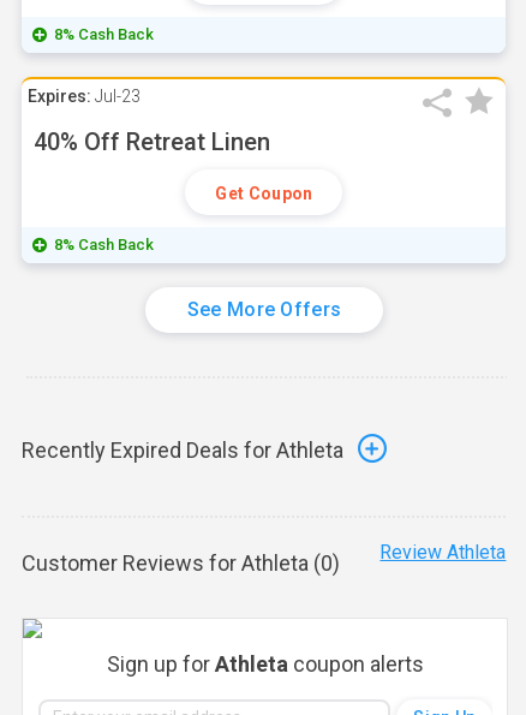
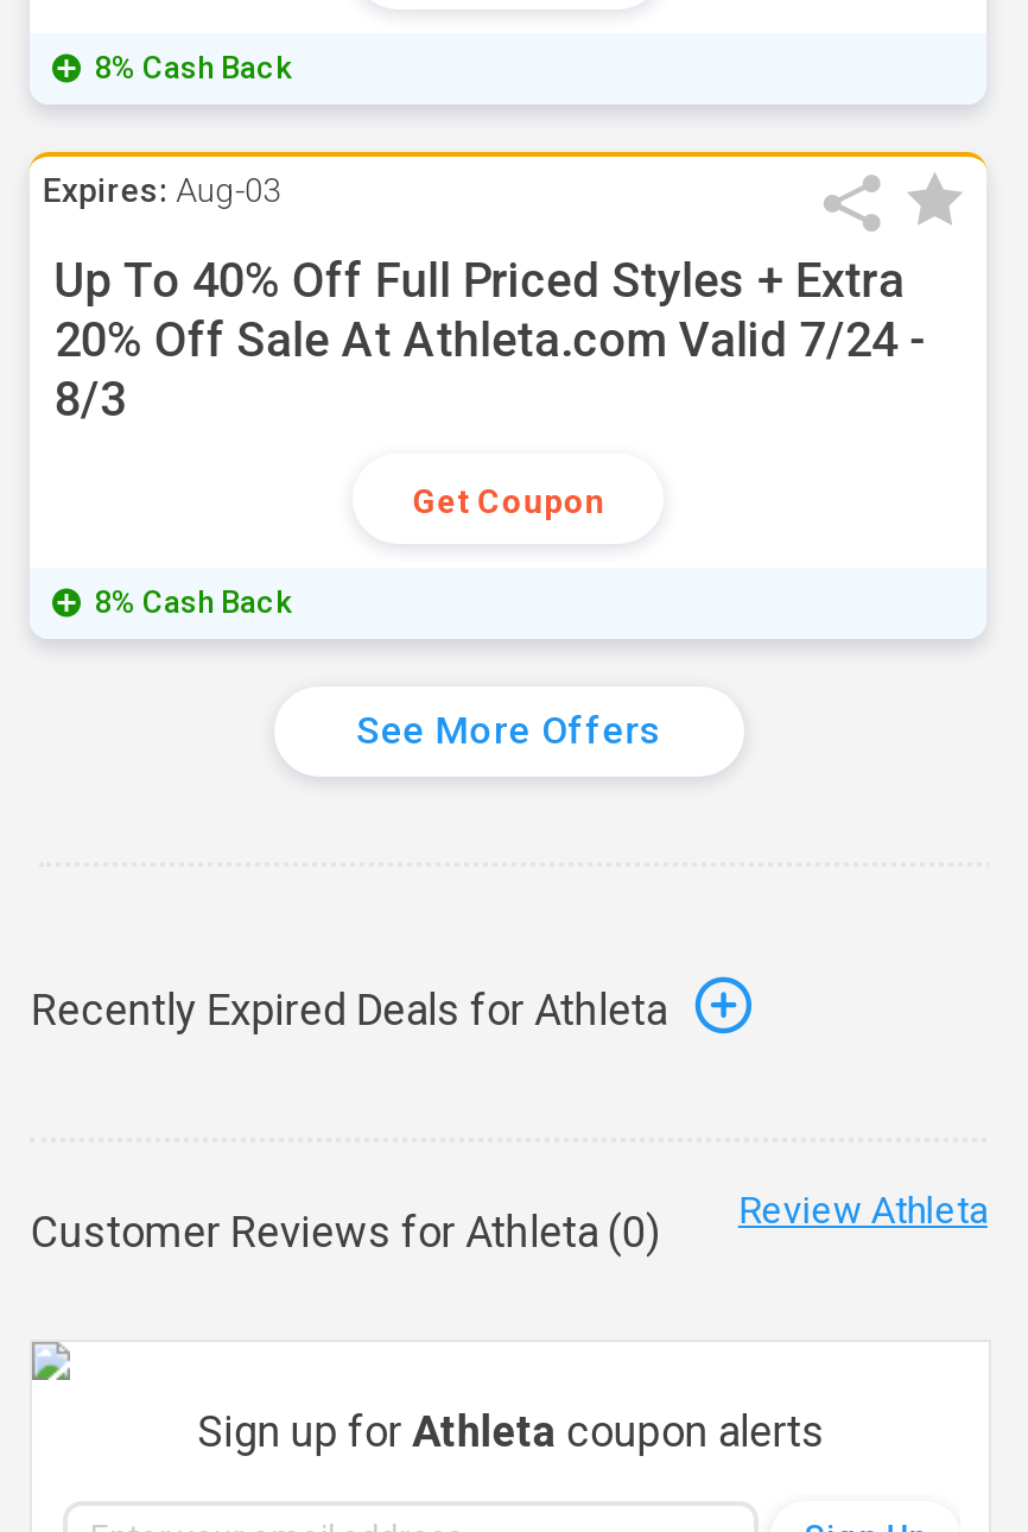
- Expires: Jul-23
+ Expires: Aug-03

- 40% Off Retreat Linen
+ Up To 40% Off Full Priced Styles + Extra
+ 20% Off Sale At Athleta.com Valid 7/24 -
+ 8/3
